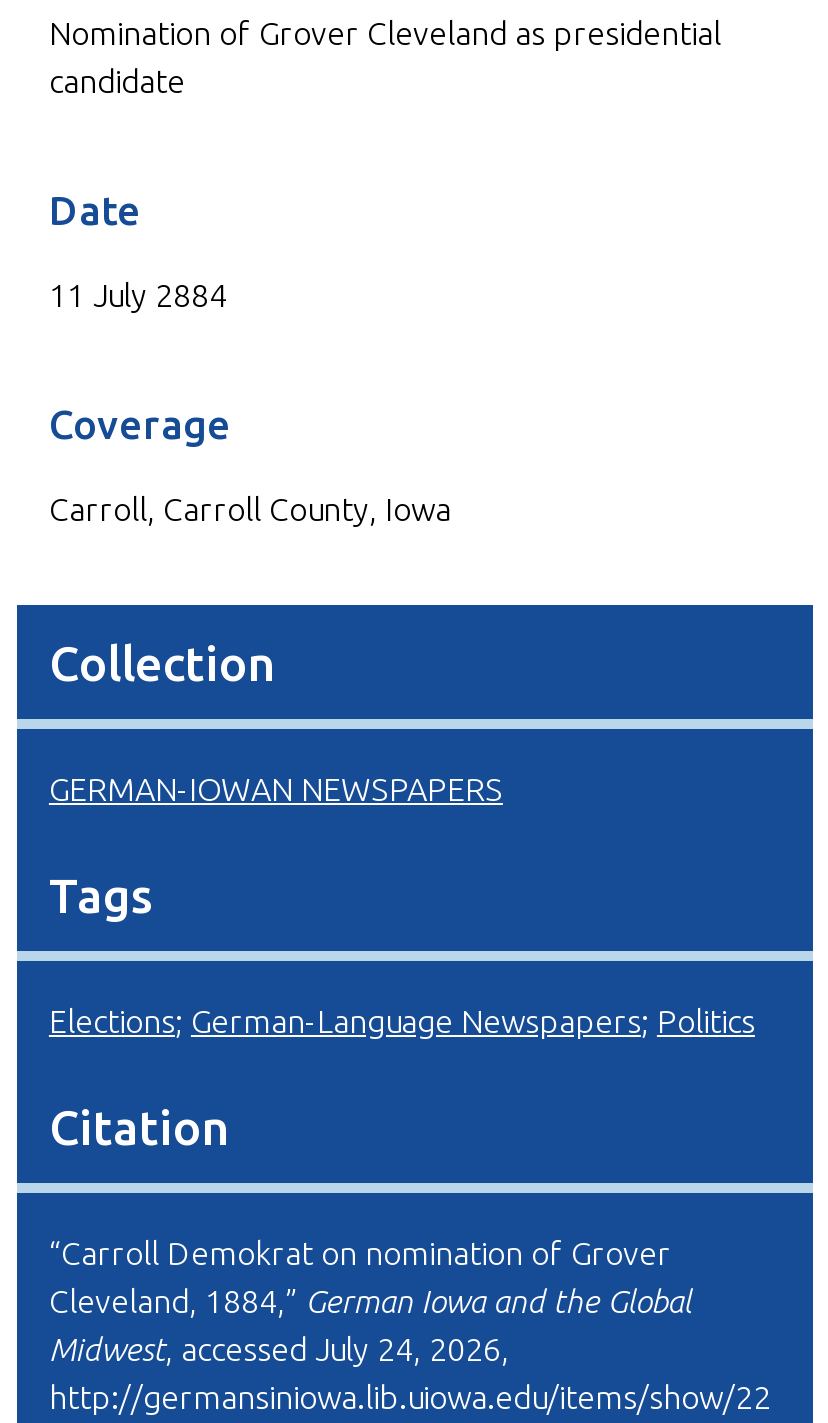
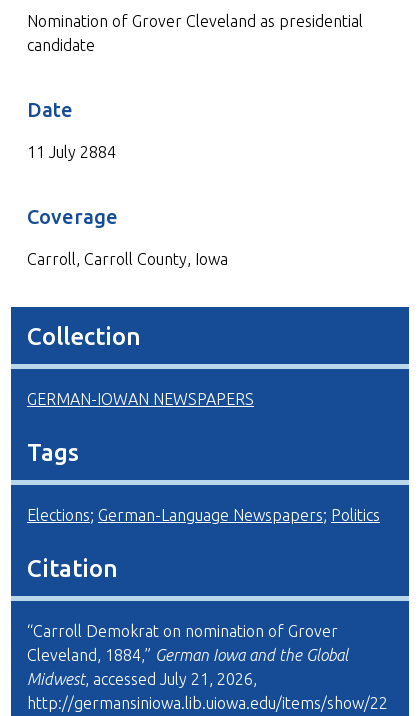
- Midwest, accessed July 24, 2026,
+ Midwest, accessed July 21, 2026,
